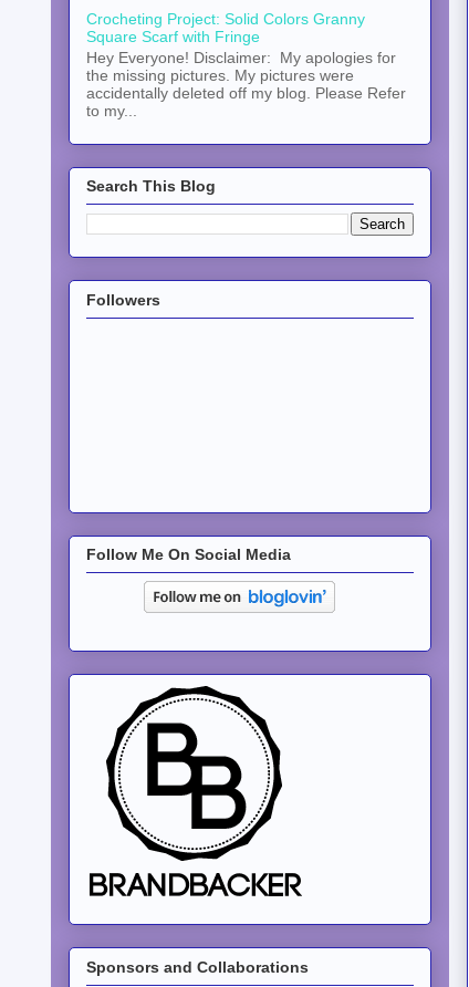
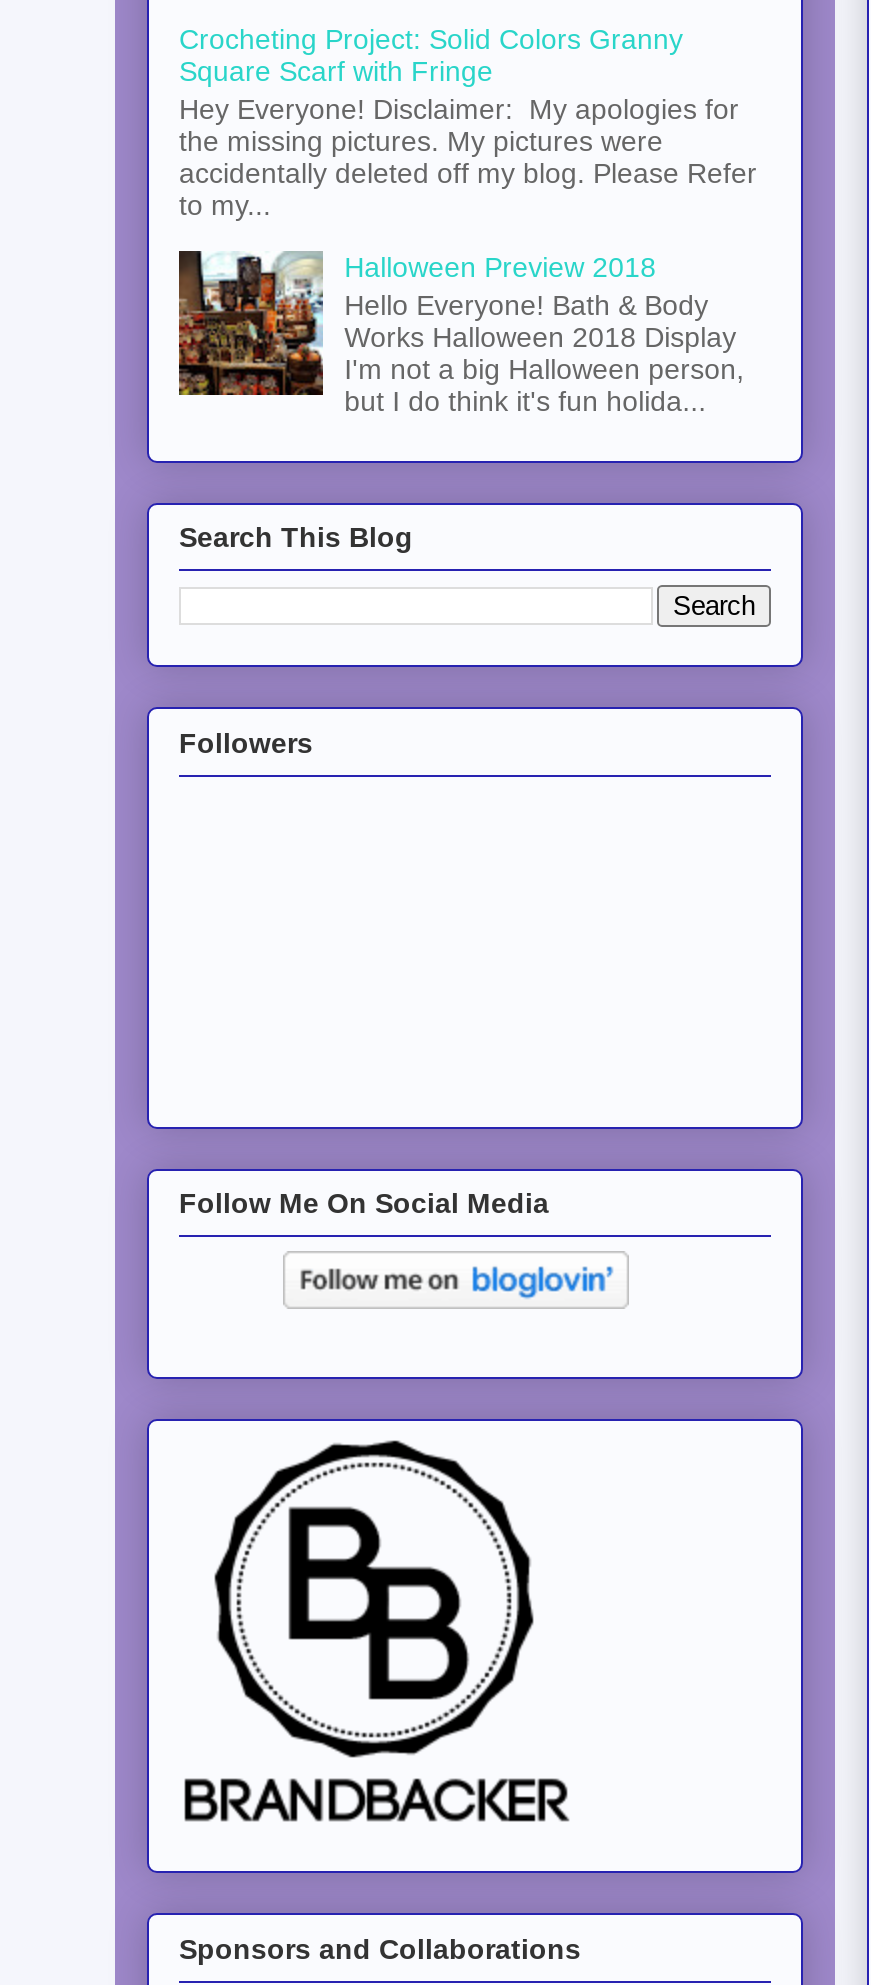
+ [image]
+ Halloween Preview 2018
+ Hello Everyone! Bath & Body
+ Works Halloween 2018 Display
+ I'm not a big Halloween person,
+ but I do think it's fun holida...
